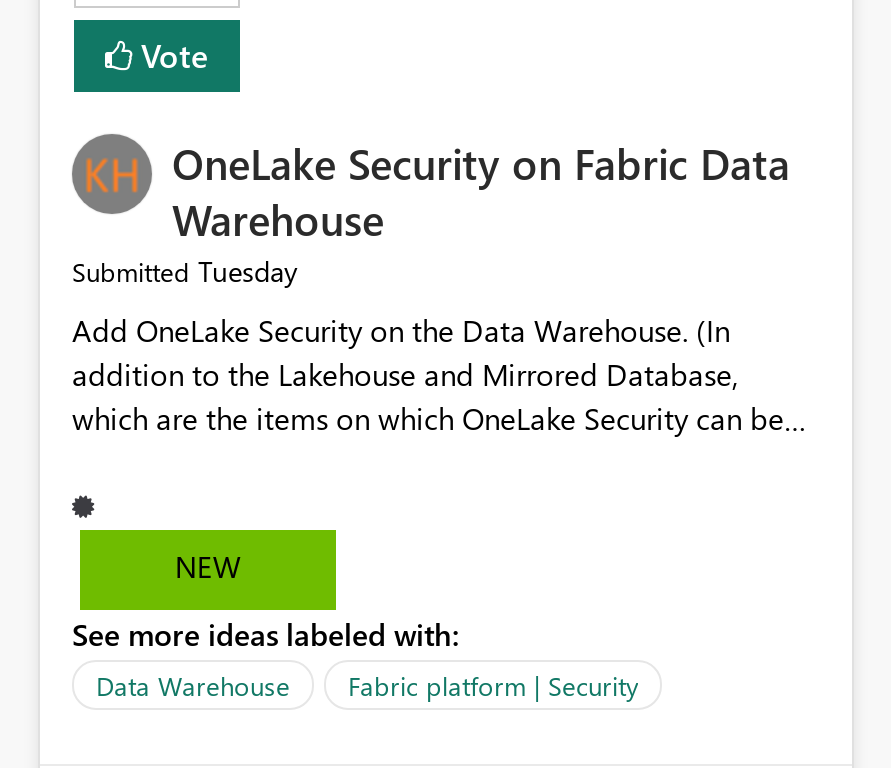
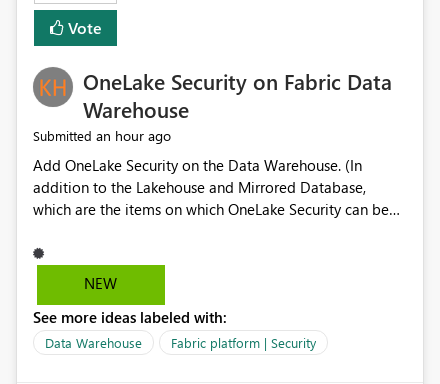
- Submitted Tuesday
+ Submitted an hour ago
